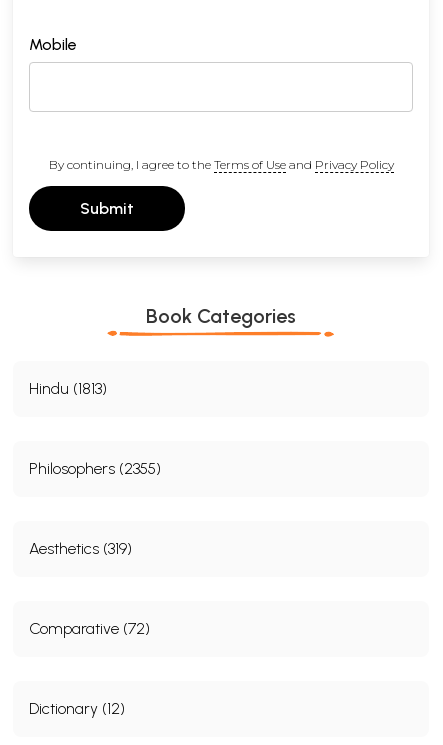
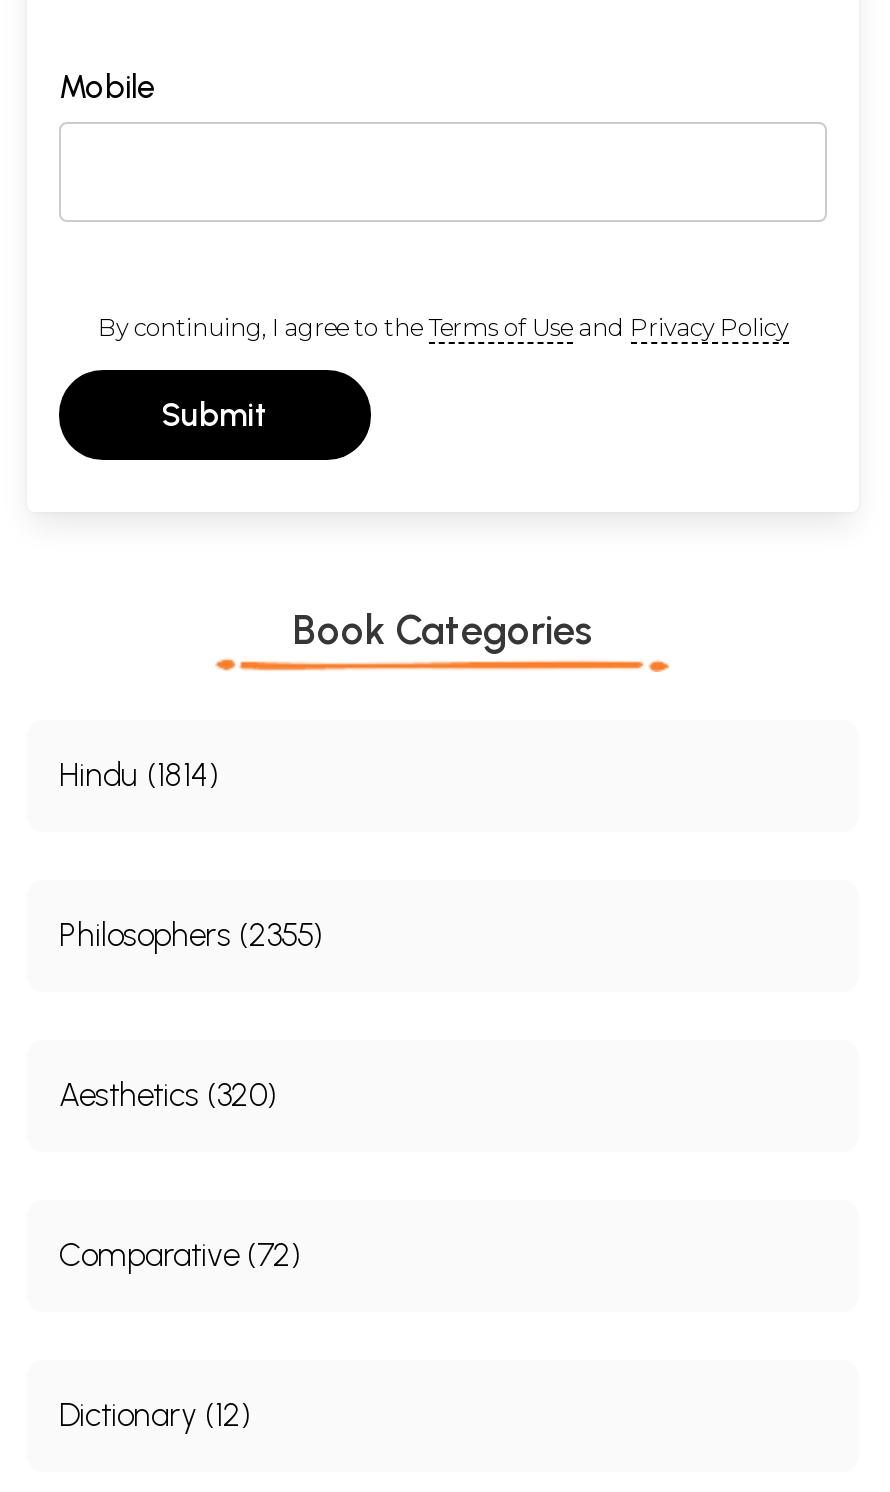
- Hindu (1813)
+ Hindu (1814)

- Aesthetics (319)
+ Aesthetics (320)
